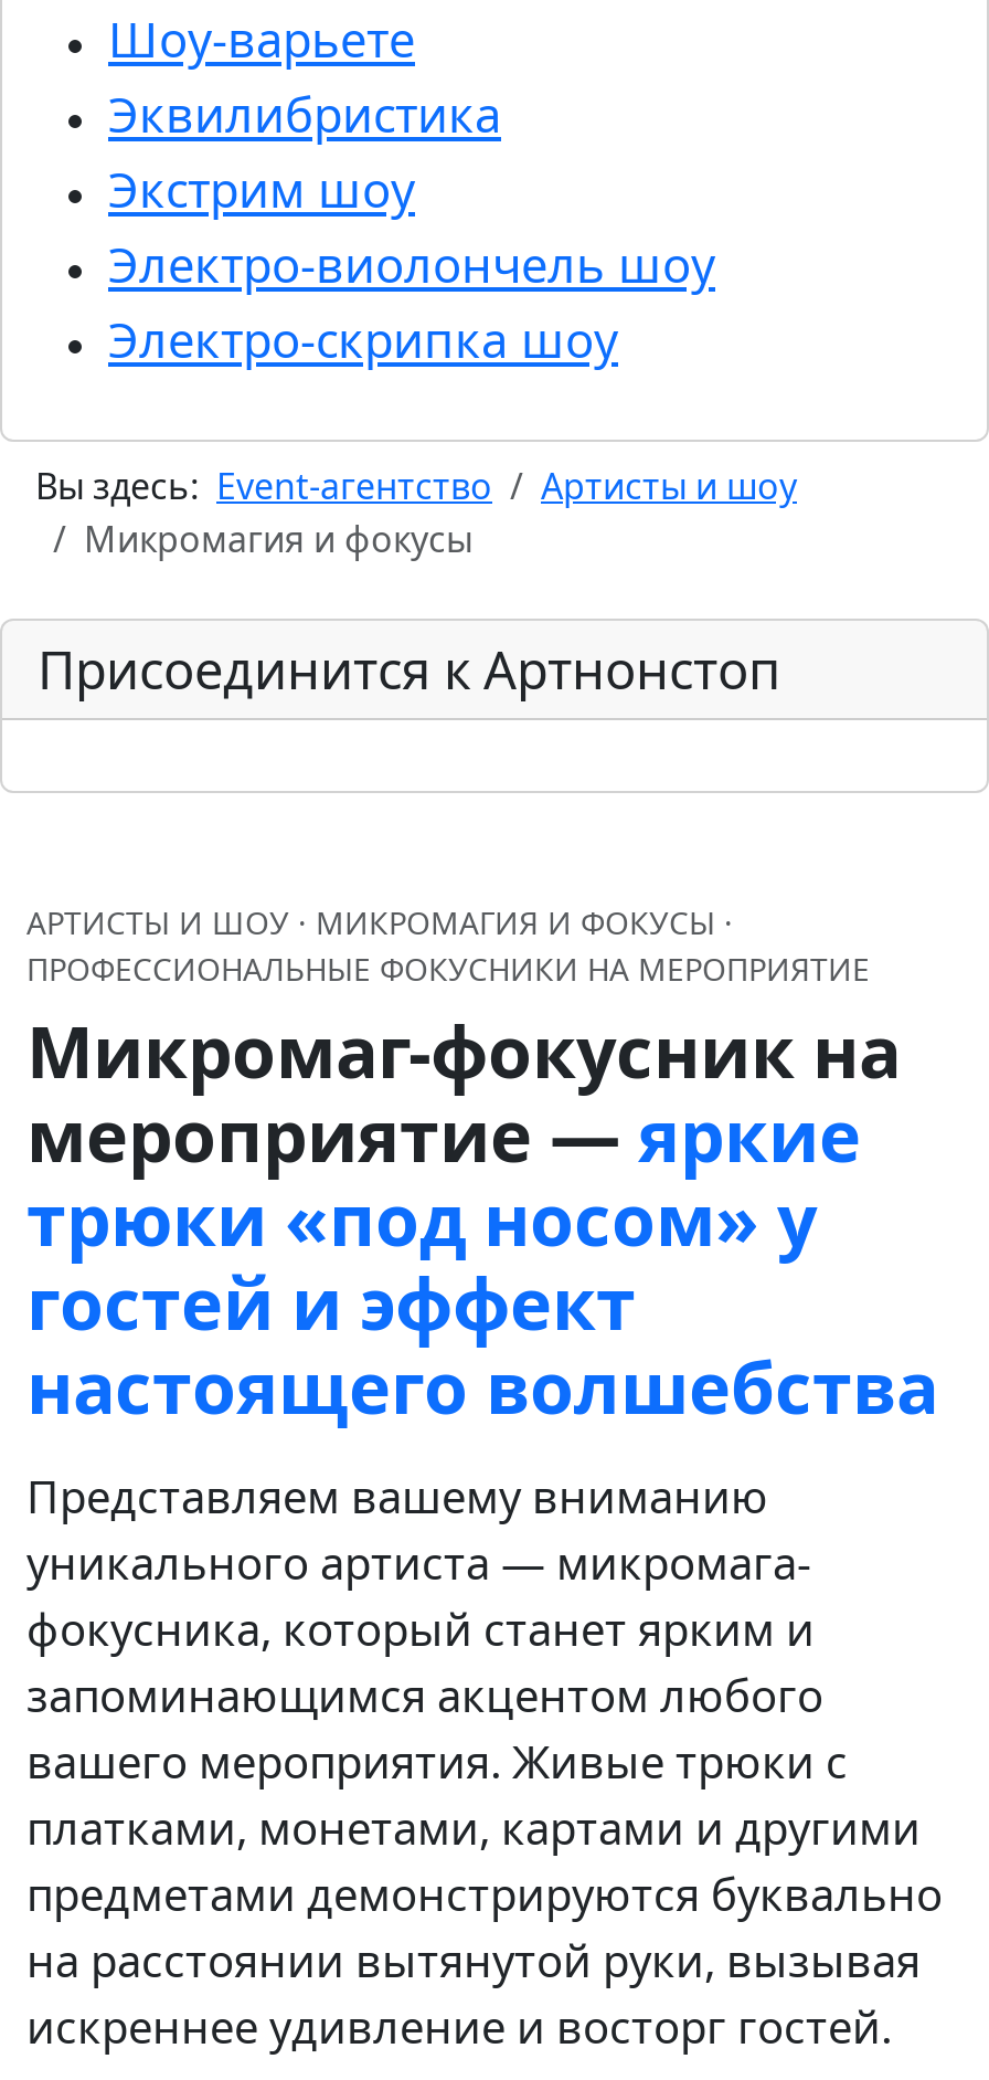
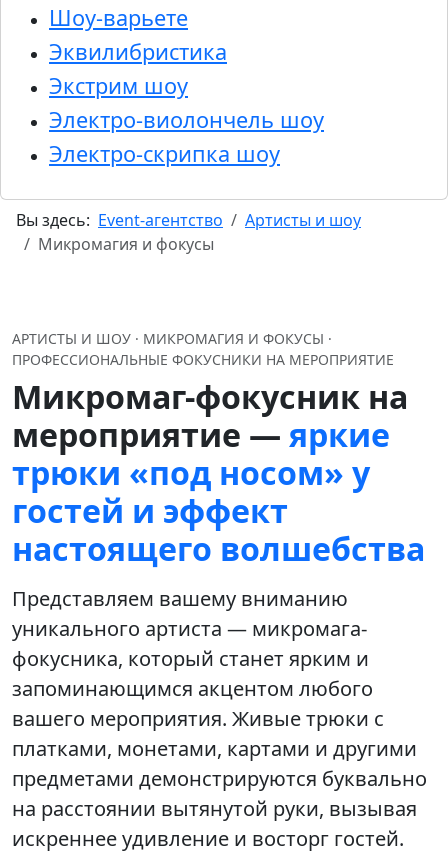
- Присоединится к Артнонстоп
